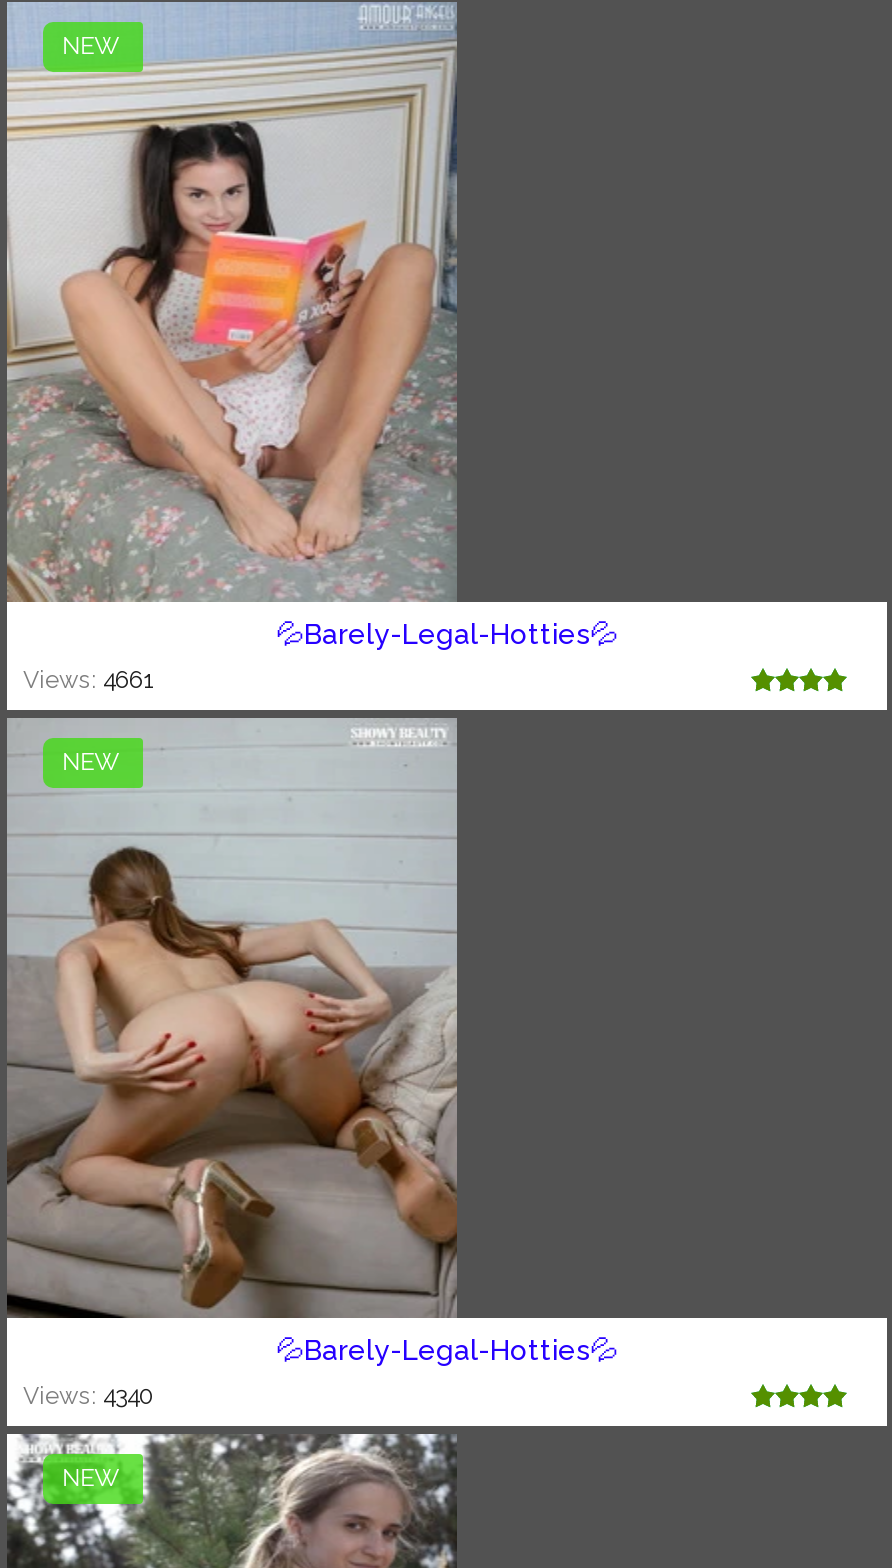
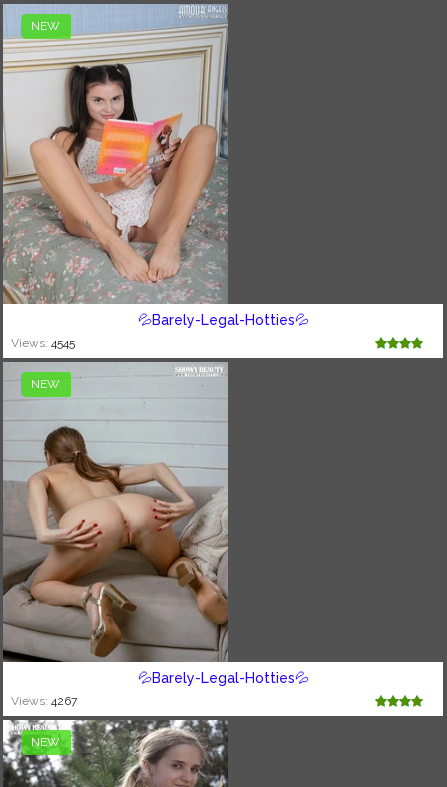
- Views: 4661
+ Views: 4545

- Views: 4340
+ Views: 4267
